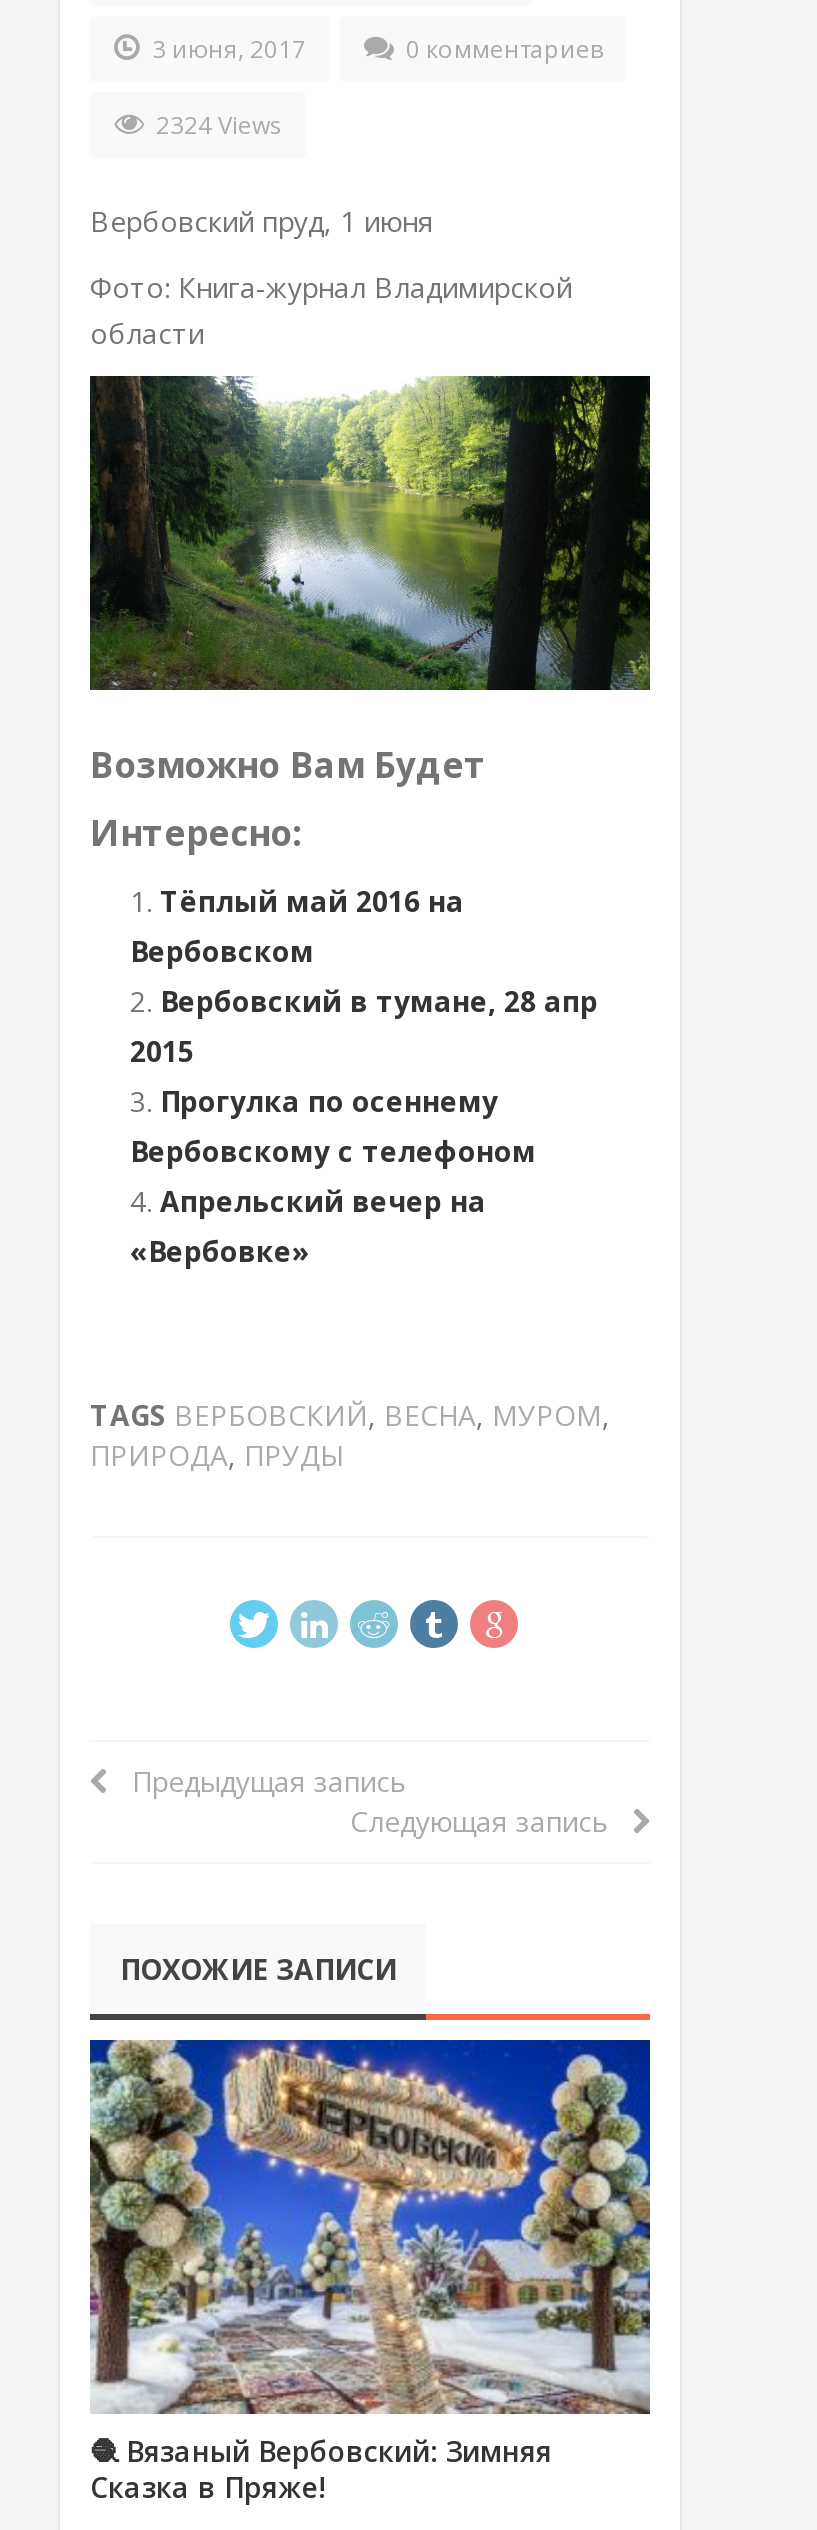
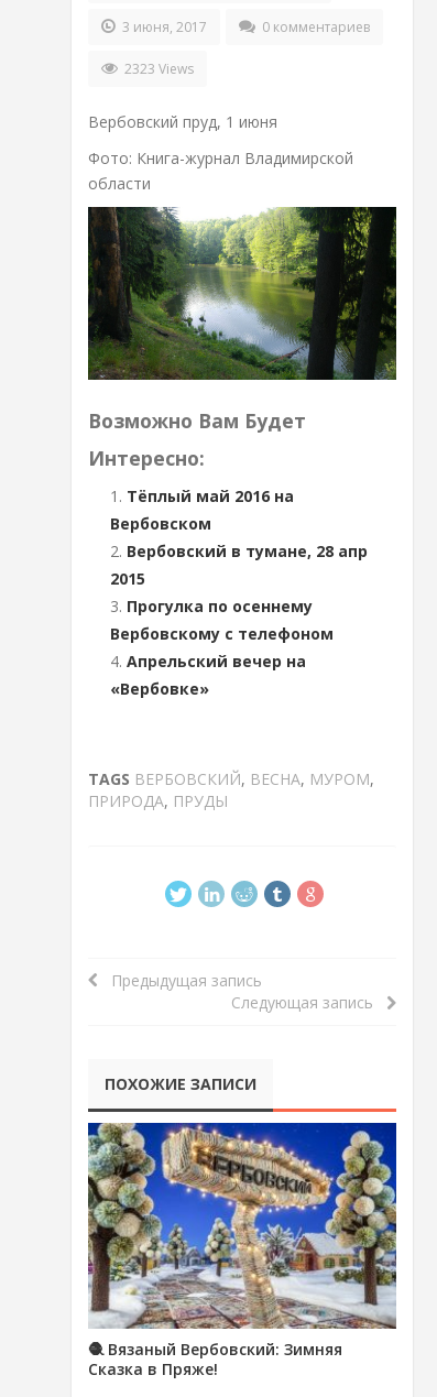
- 2324 Views
+ 2323 Views
